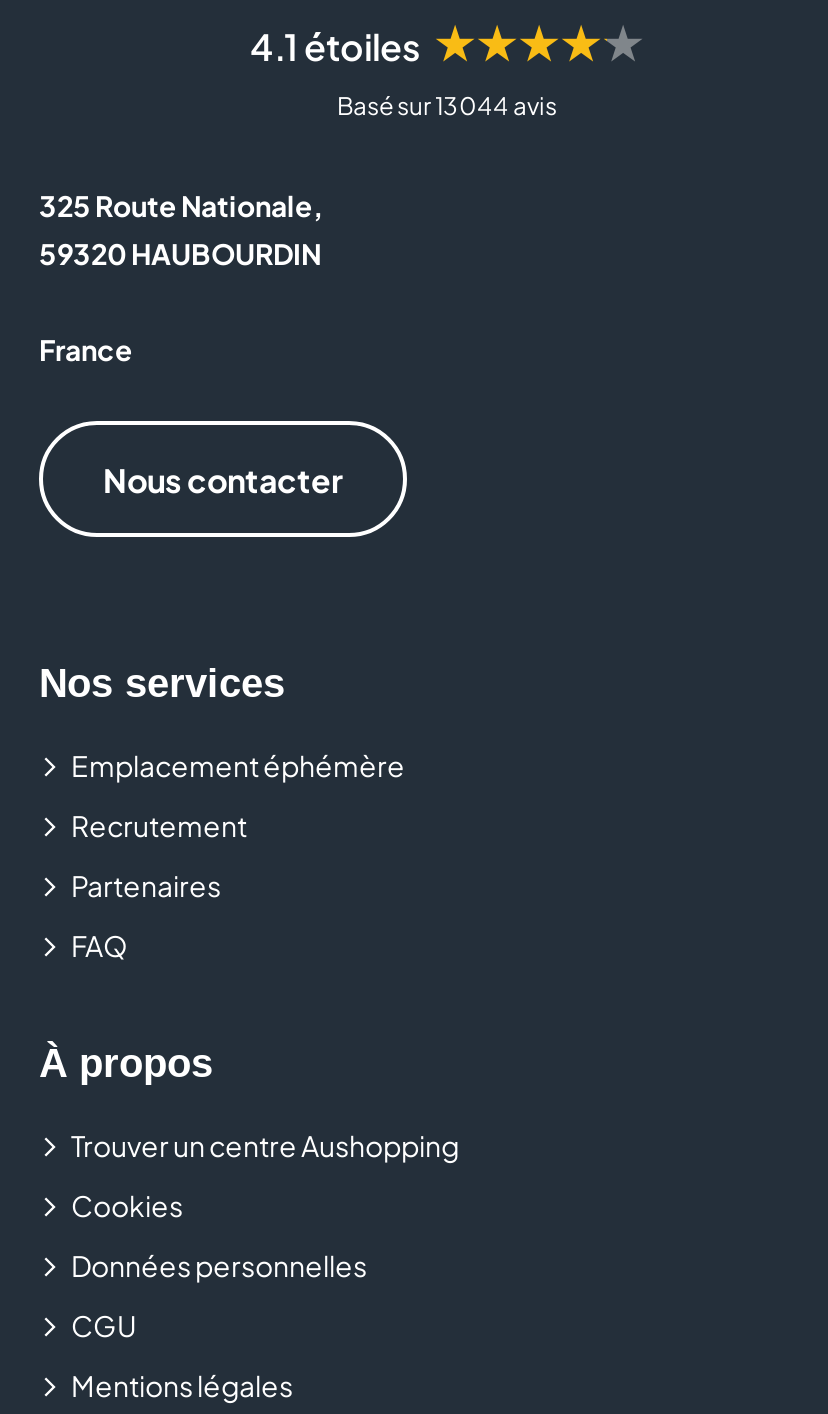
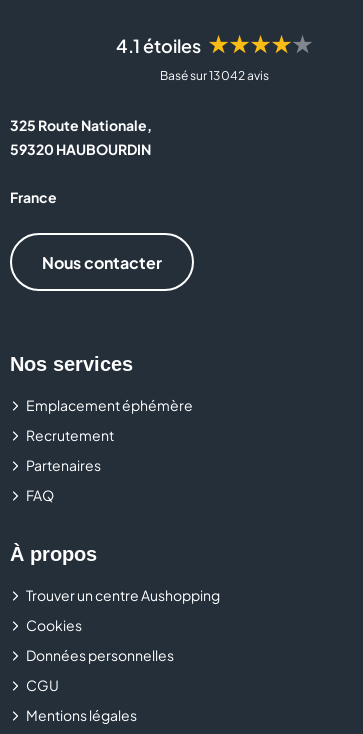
- Basé sur 13 044 avis
+ Basé sur 13 042 avis
